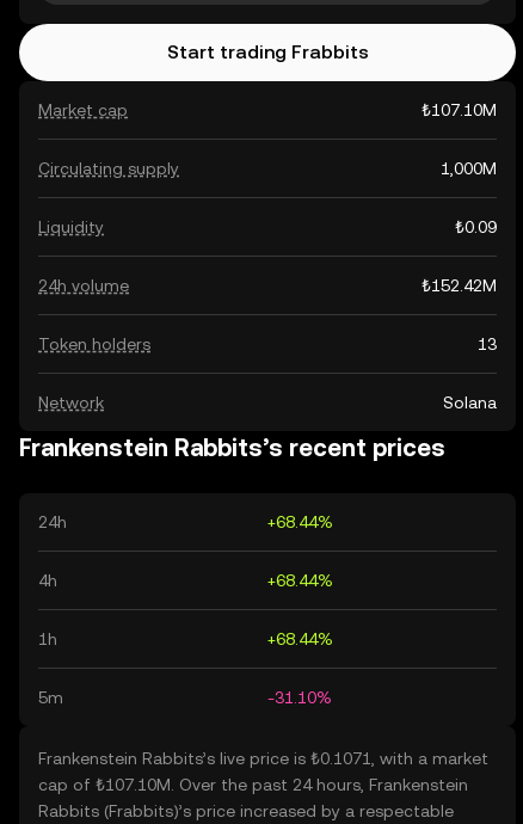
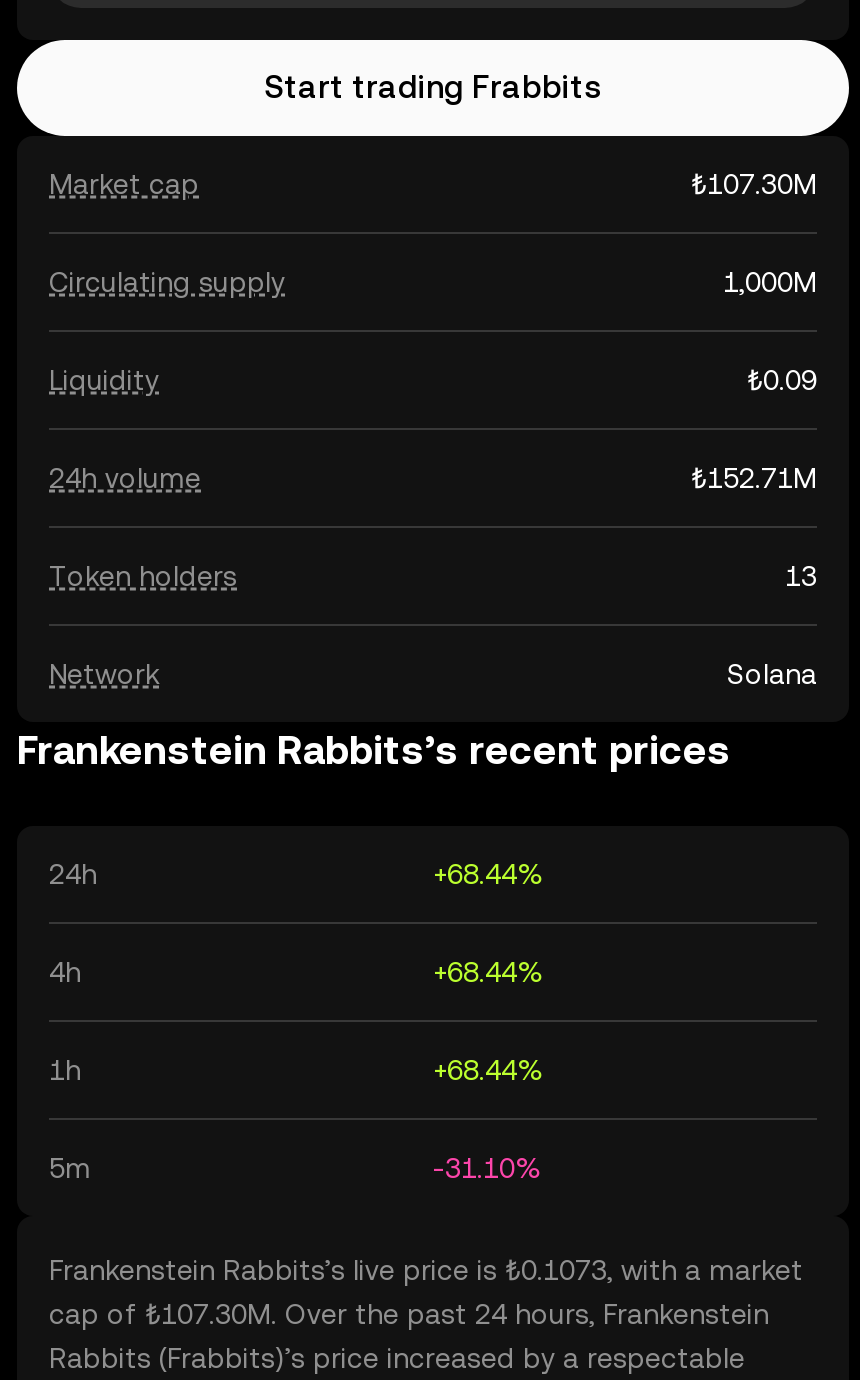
- ₺107.10M
+ ₺107.30M

- ₺152.42M
+ ₺152.71M

- Frankenstein Rabbits’s live price is ₺0.1071, with a market
+ Frankenstein Rabbits’s live price is ₺0.1073, with a market

- cap of ₺107.10M. Over the past 24 hours, Frankenstein
+ cap of ₺107.30M. Over the past 24 hours, Frankenstein
